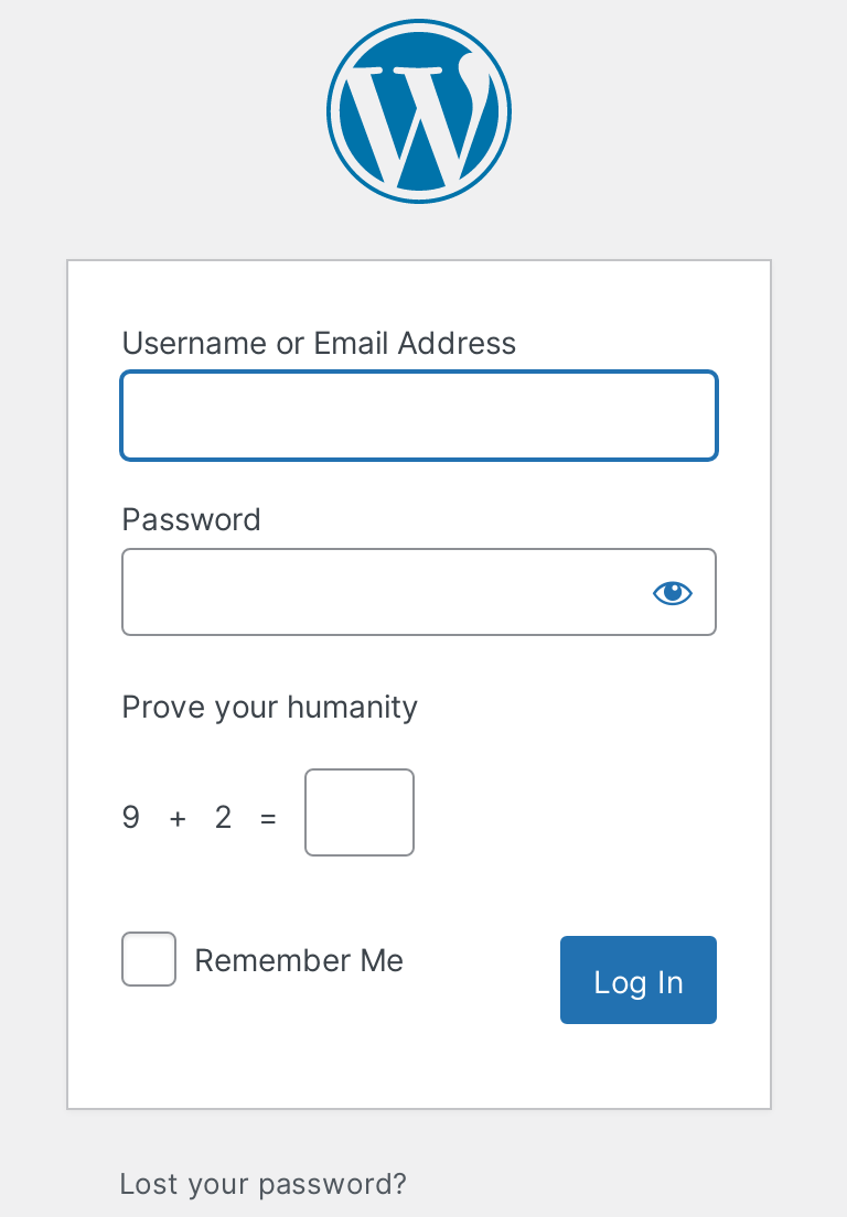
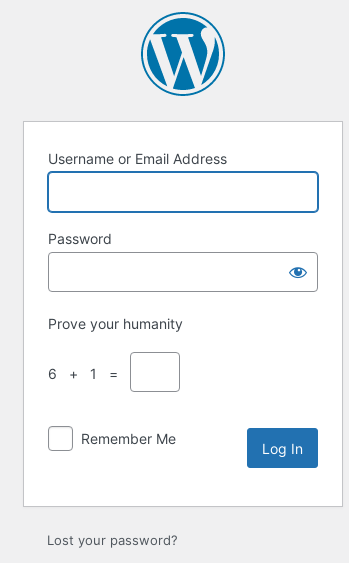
- 9 + 2 =
+ 6 + 1 =
